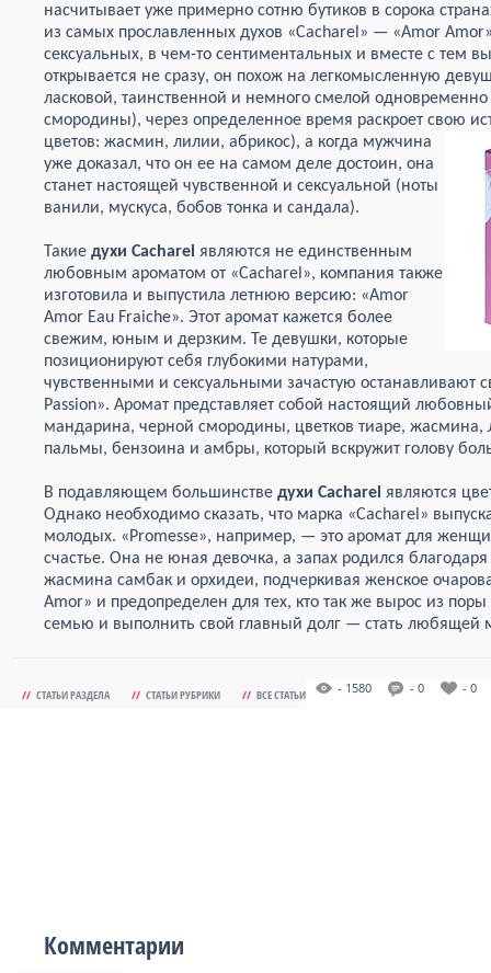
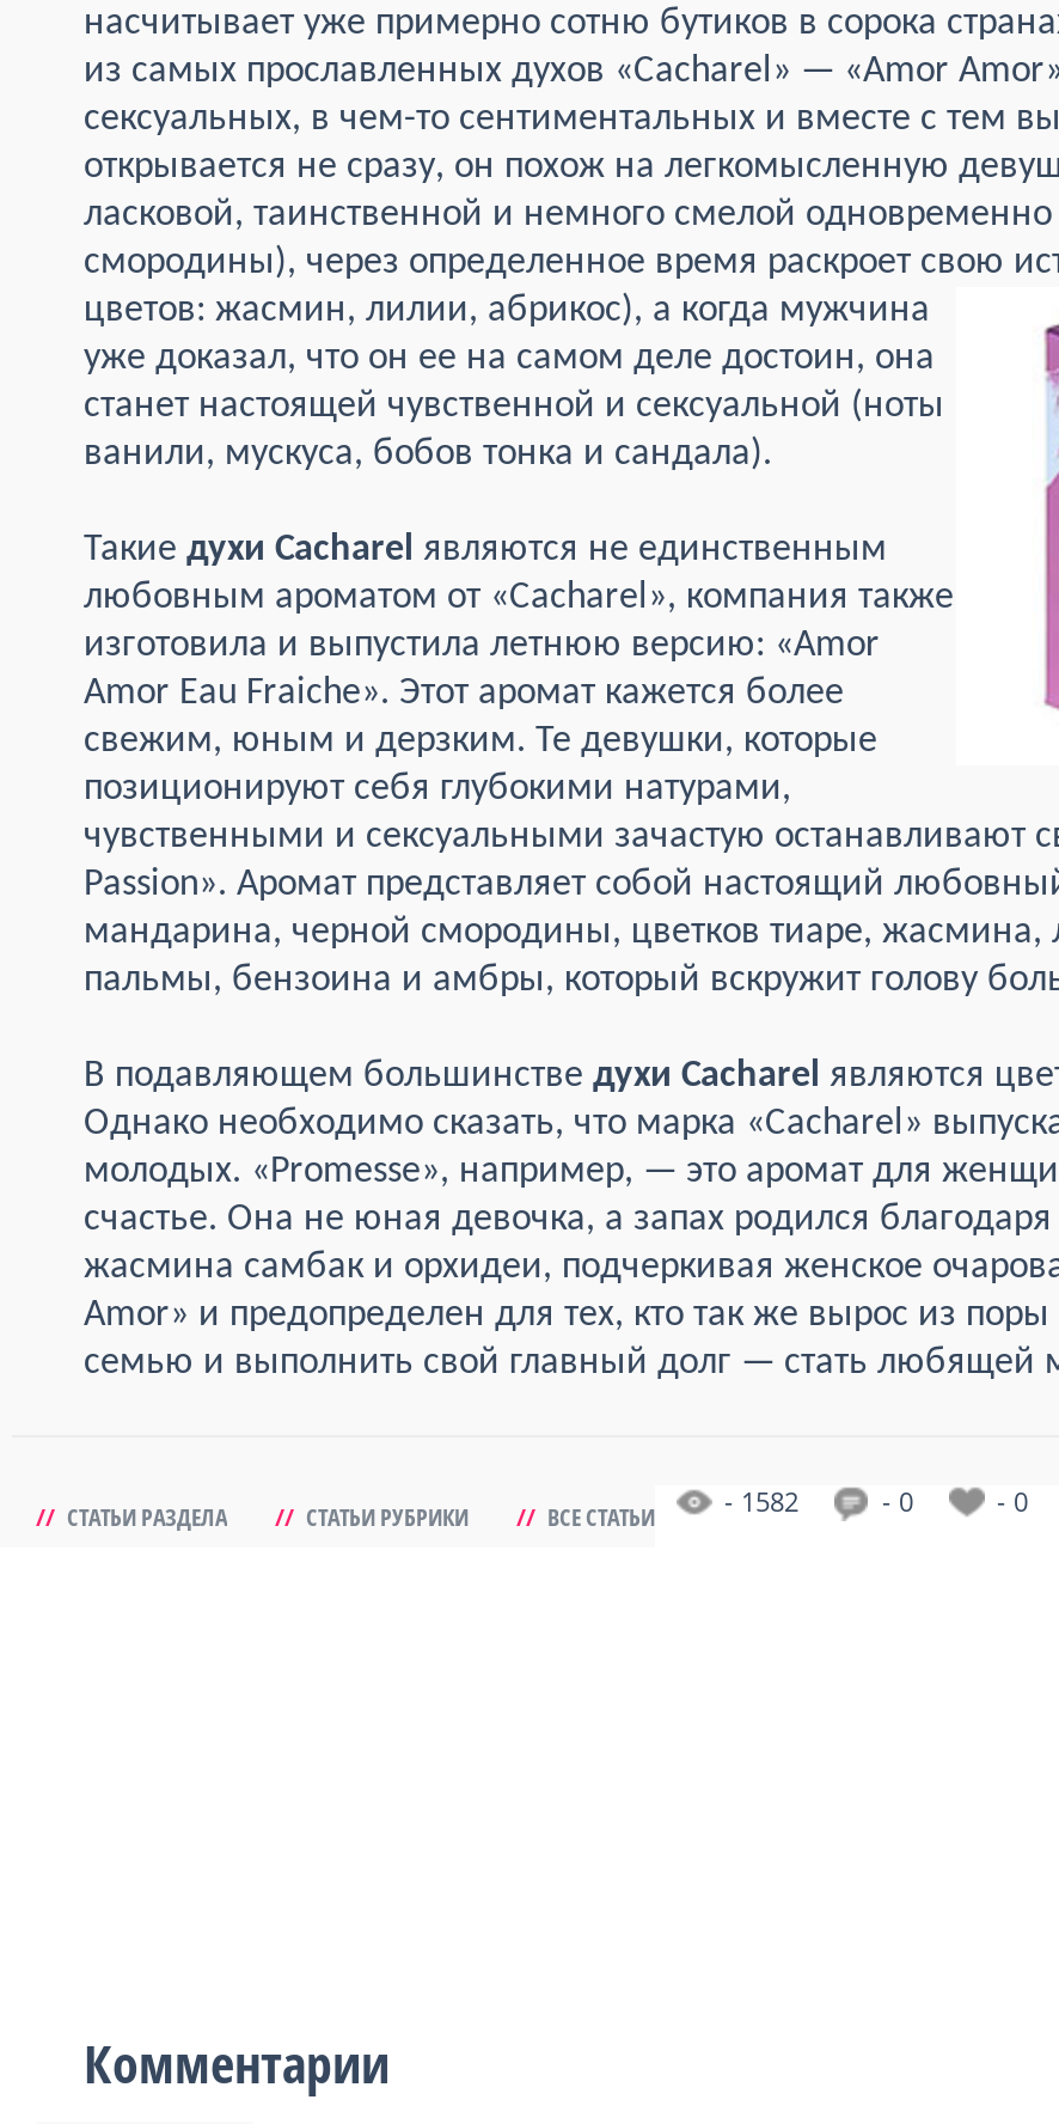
- - 1580
+ - 1582
